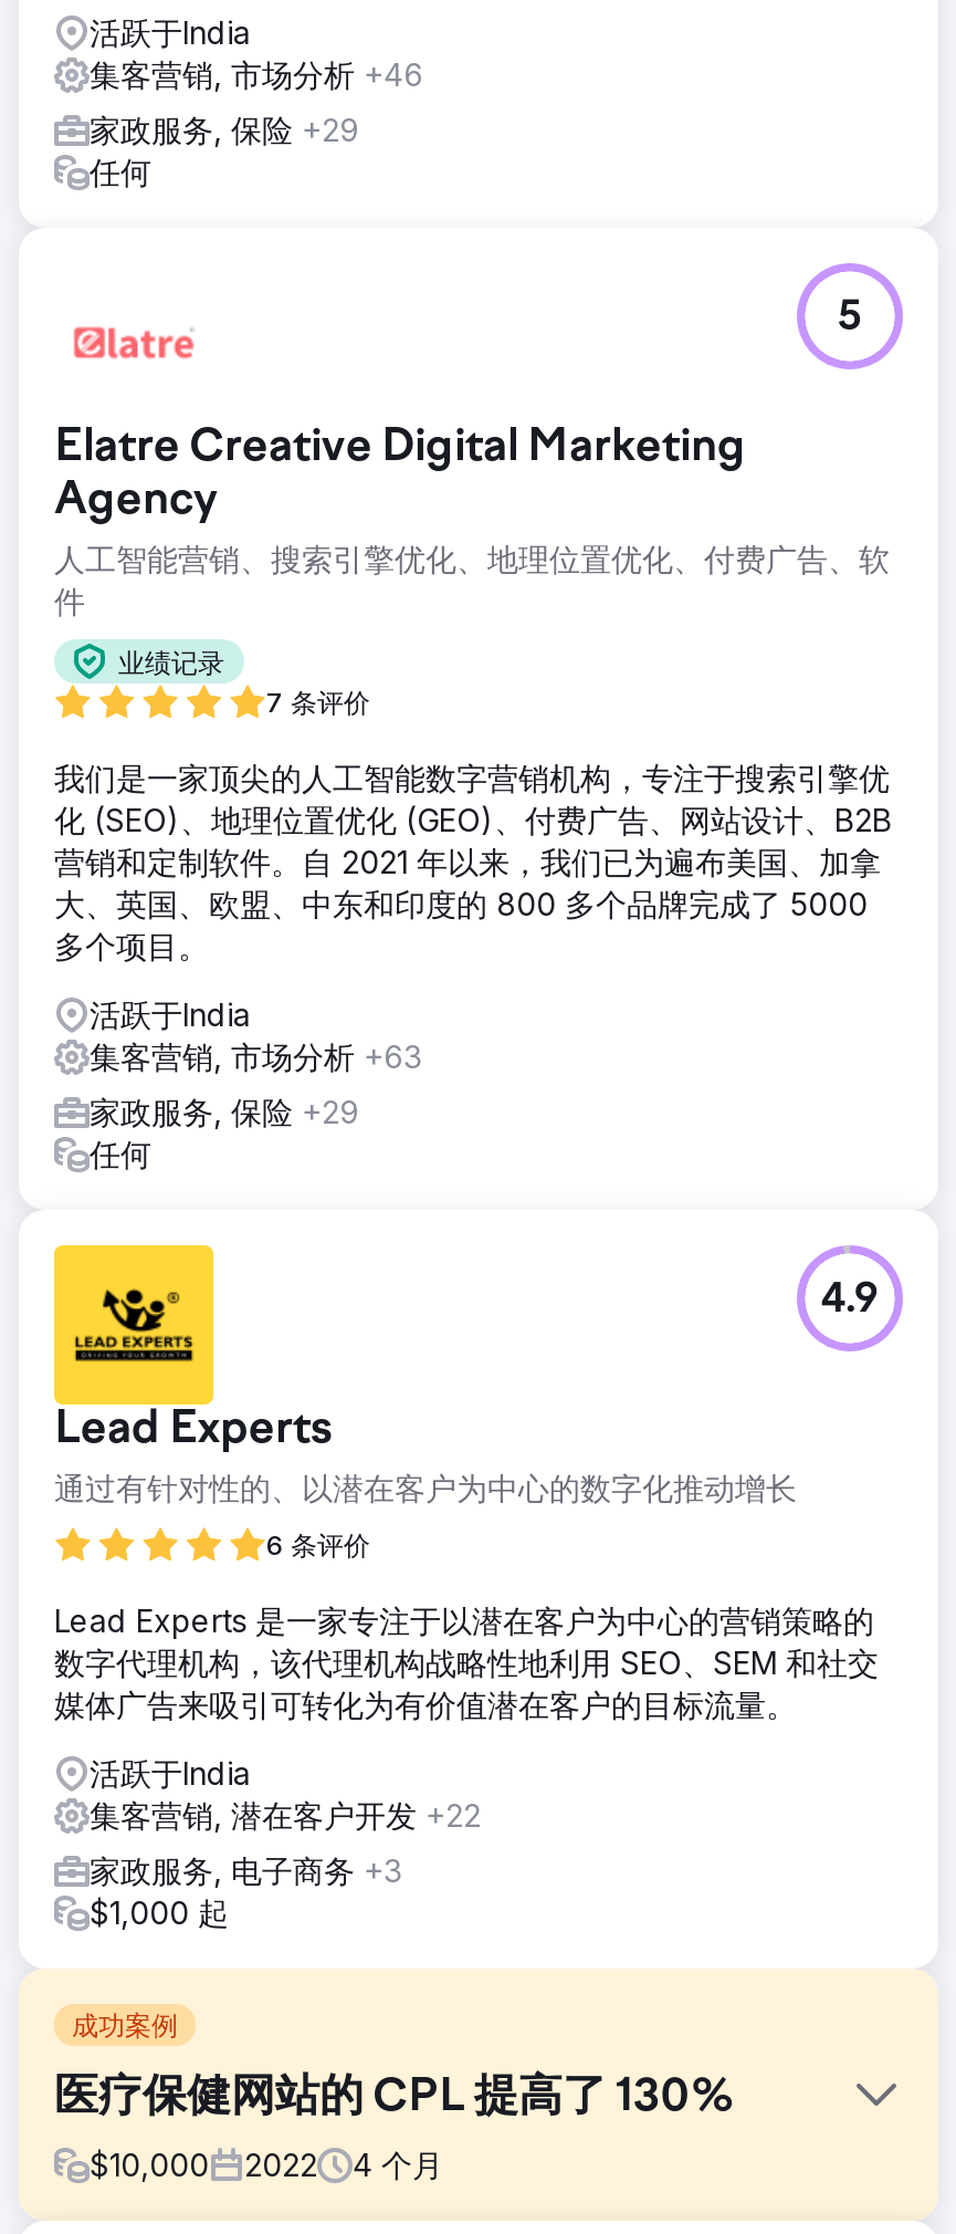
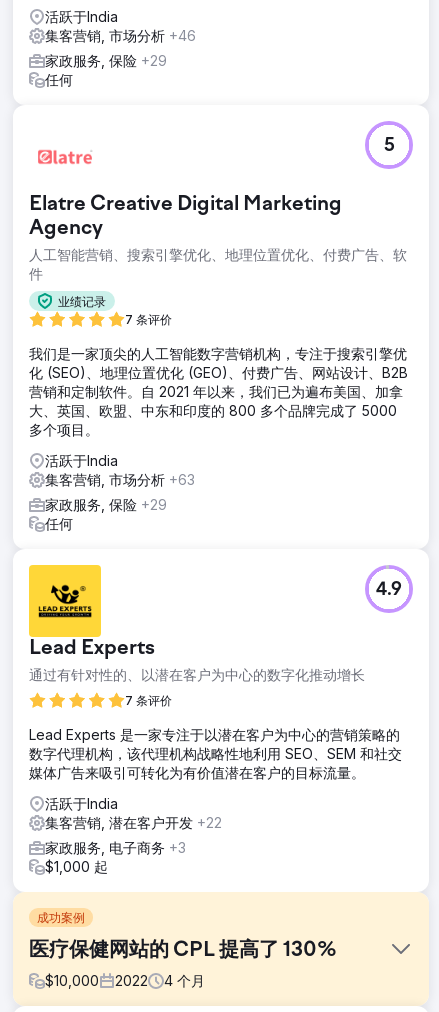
- 6 条评价
+ 7 条评价
